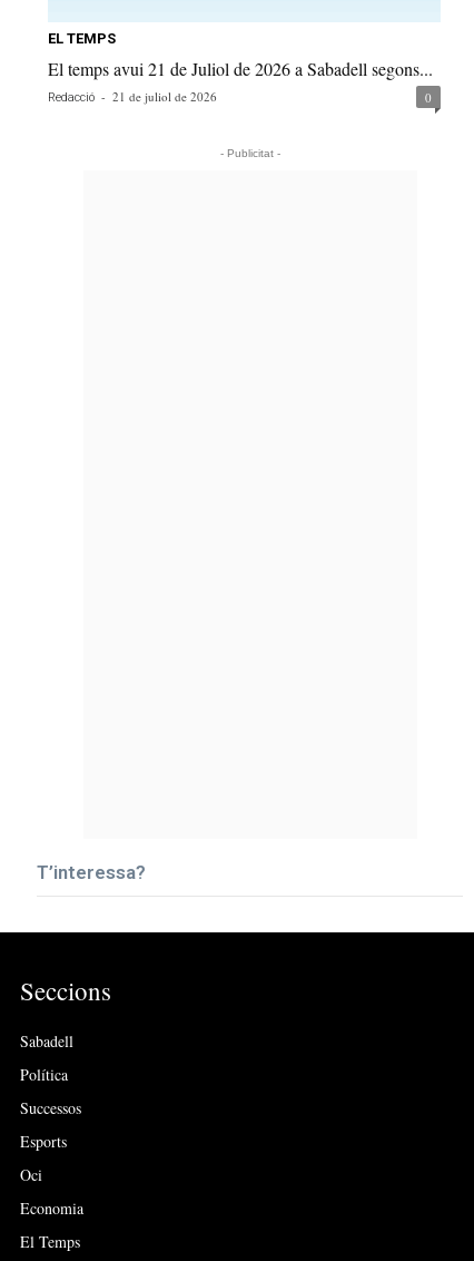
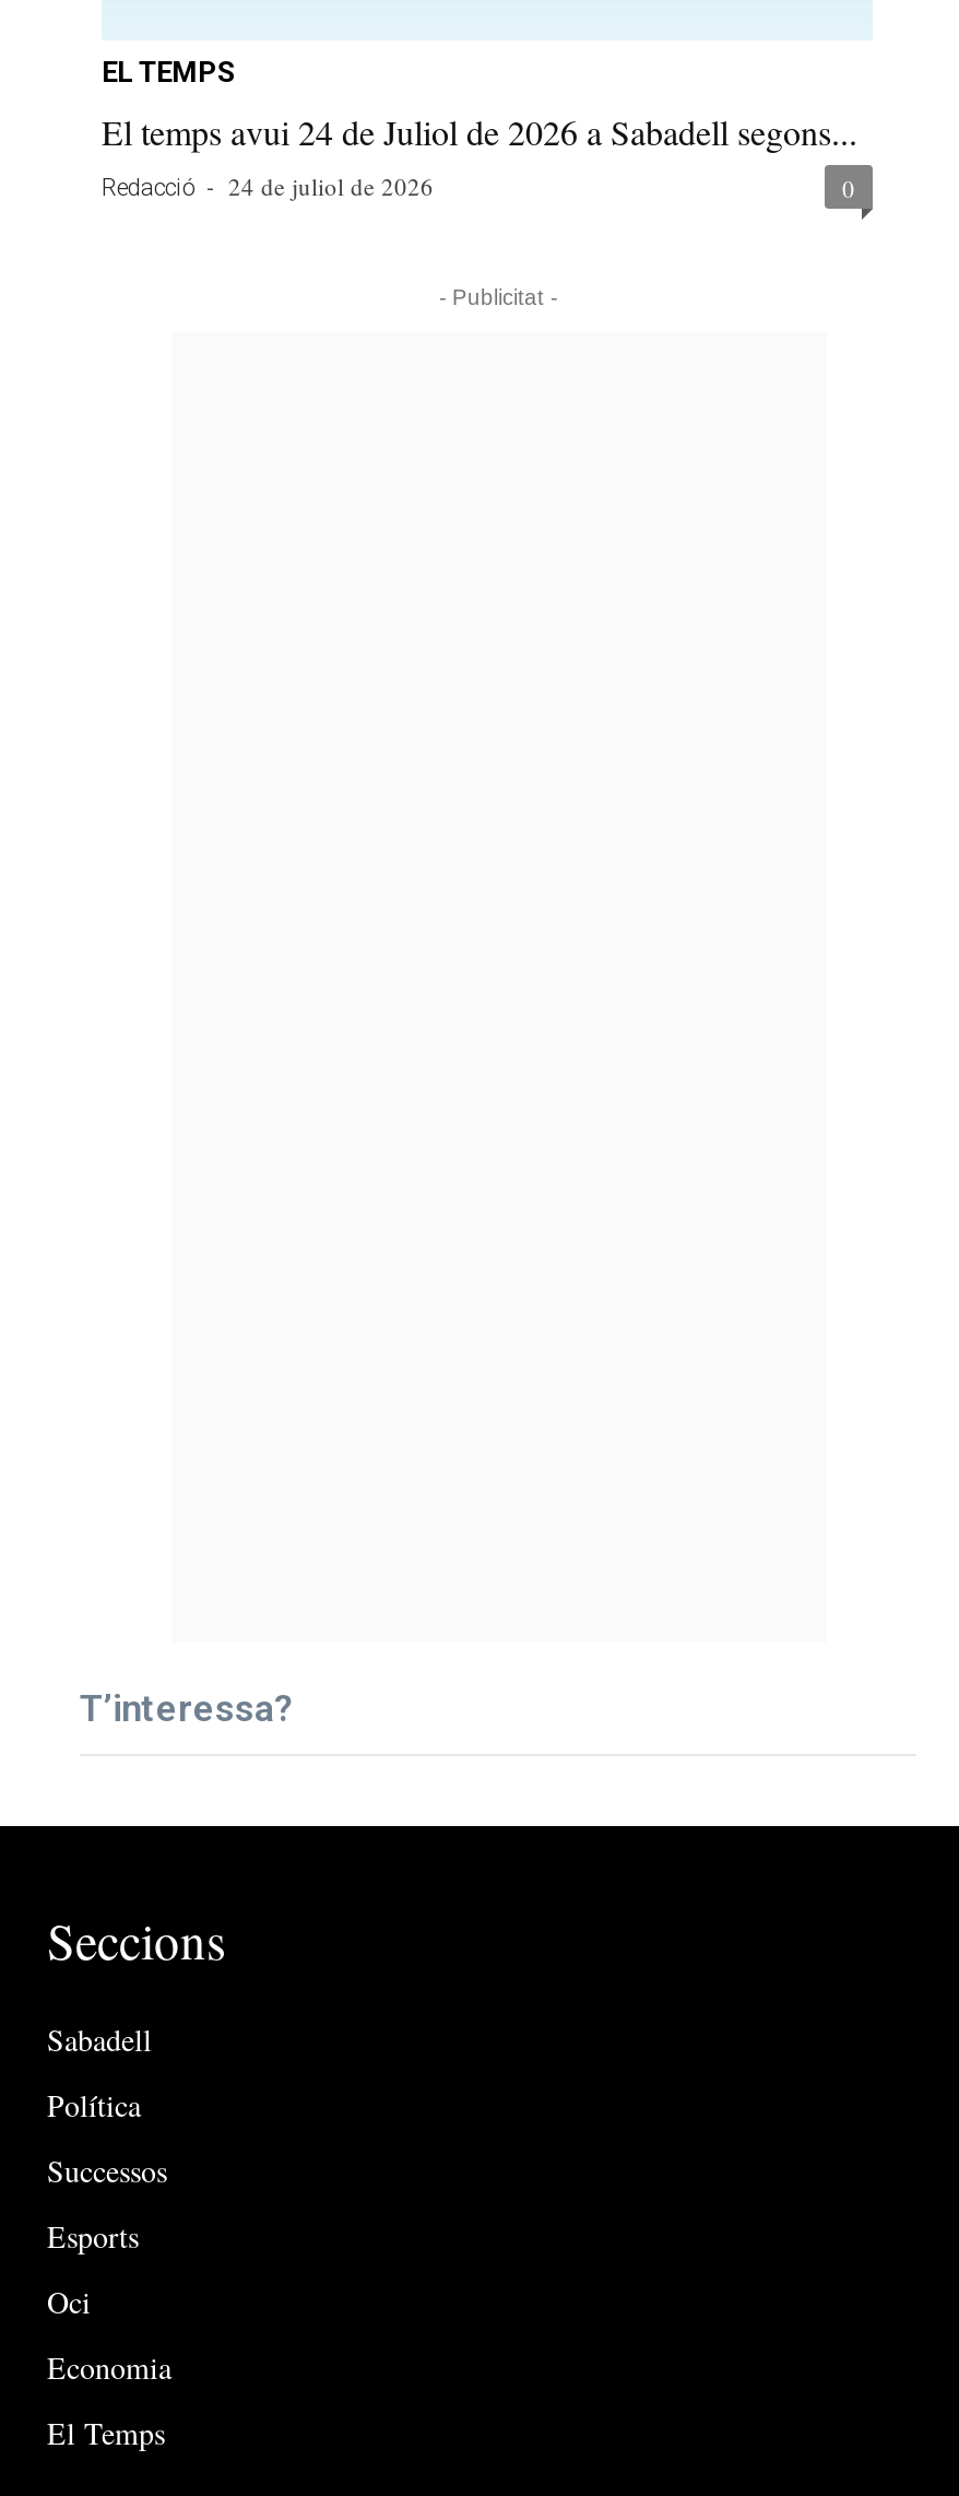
- El temps avui 21 de Juliol de 2026 a Sabadell segons...
+ El temps avui 24 de Juliol de 2026 a Sabadell segons...

- Redacció - 21 de juliol de 2026
+ Redacció - 24 de juliol de 2026
